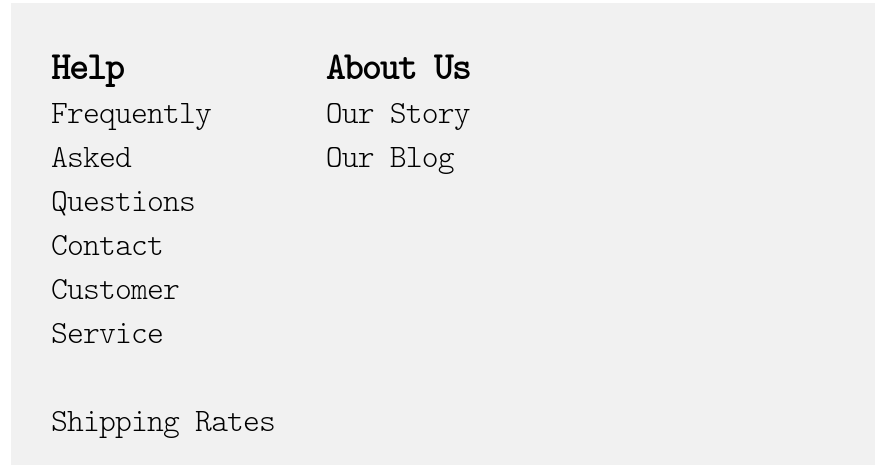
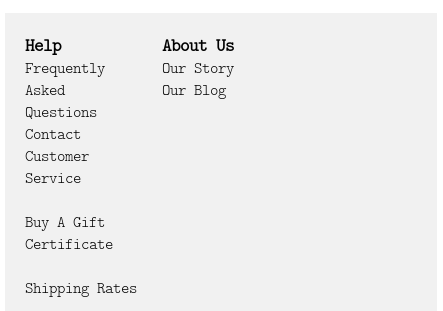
+ Buy A Gift
+ Certificate
